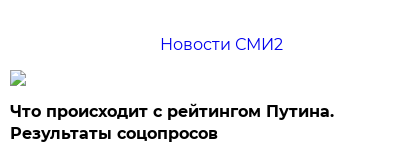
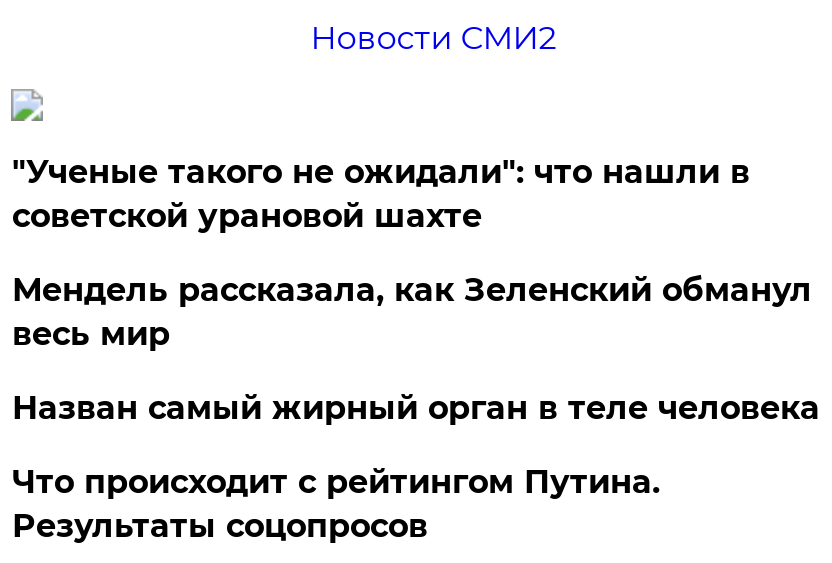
+ "Ученые такого не ожидали": что нашли в
+ советской урановой шахте
+ Мендель рассказала, как Зеленский обманул
+ весь мир
+ Назван самый жирный орган в теле человека
